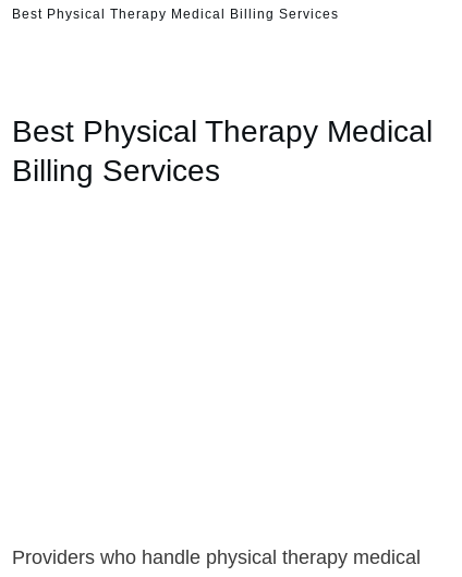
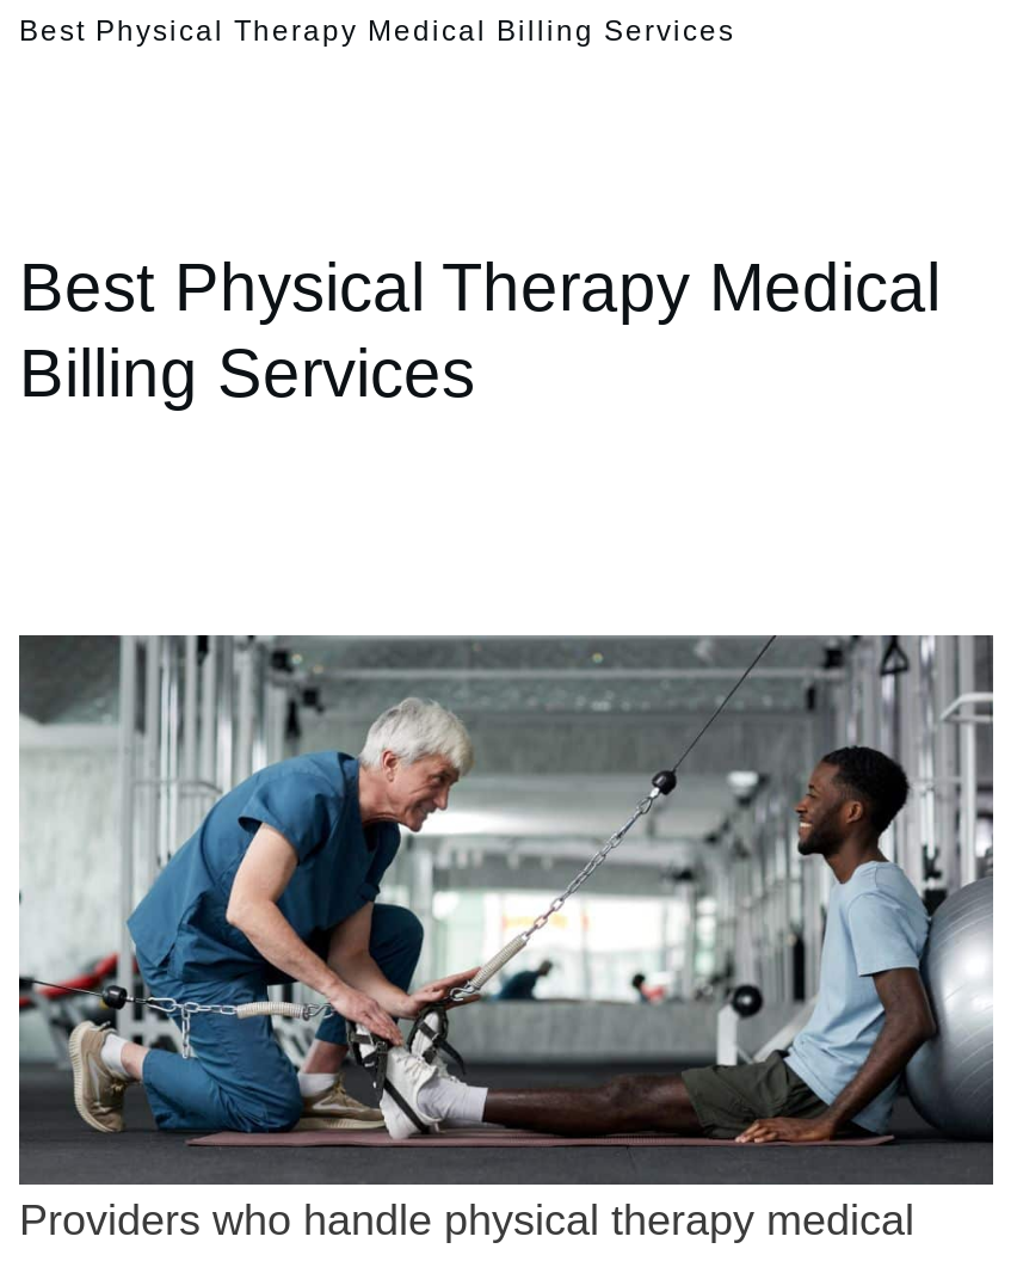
+ [image]
